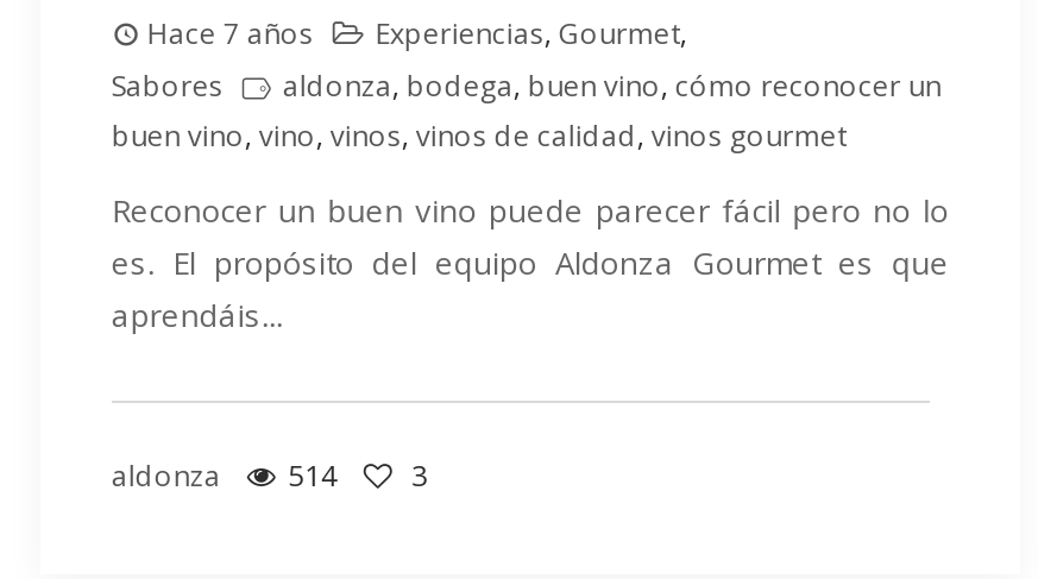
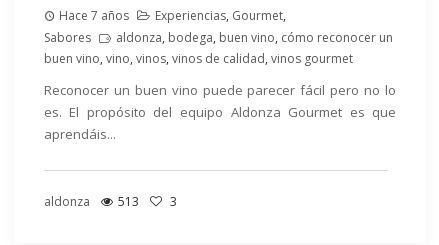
- aldonza 514 3
+ aldonza 513 3
